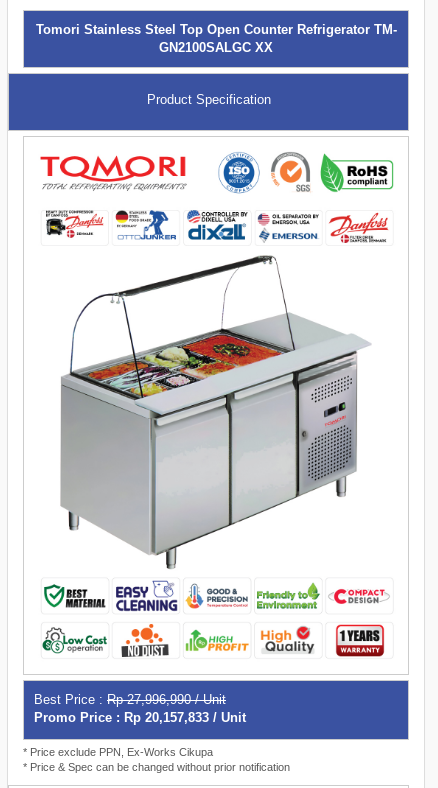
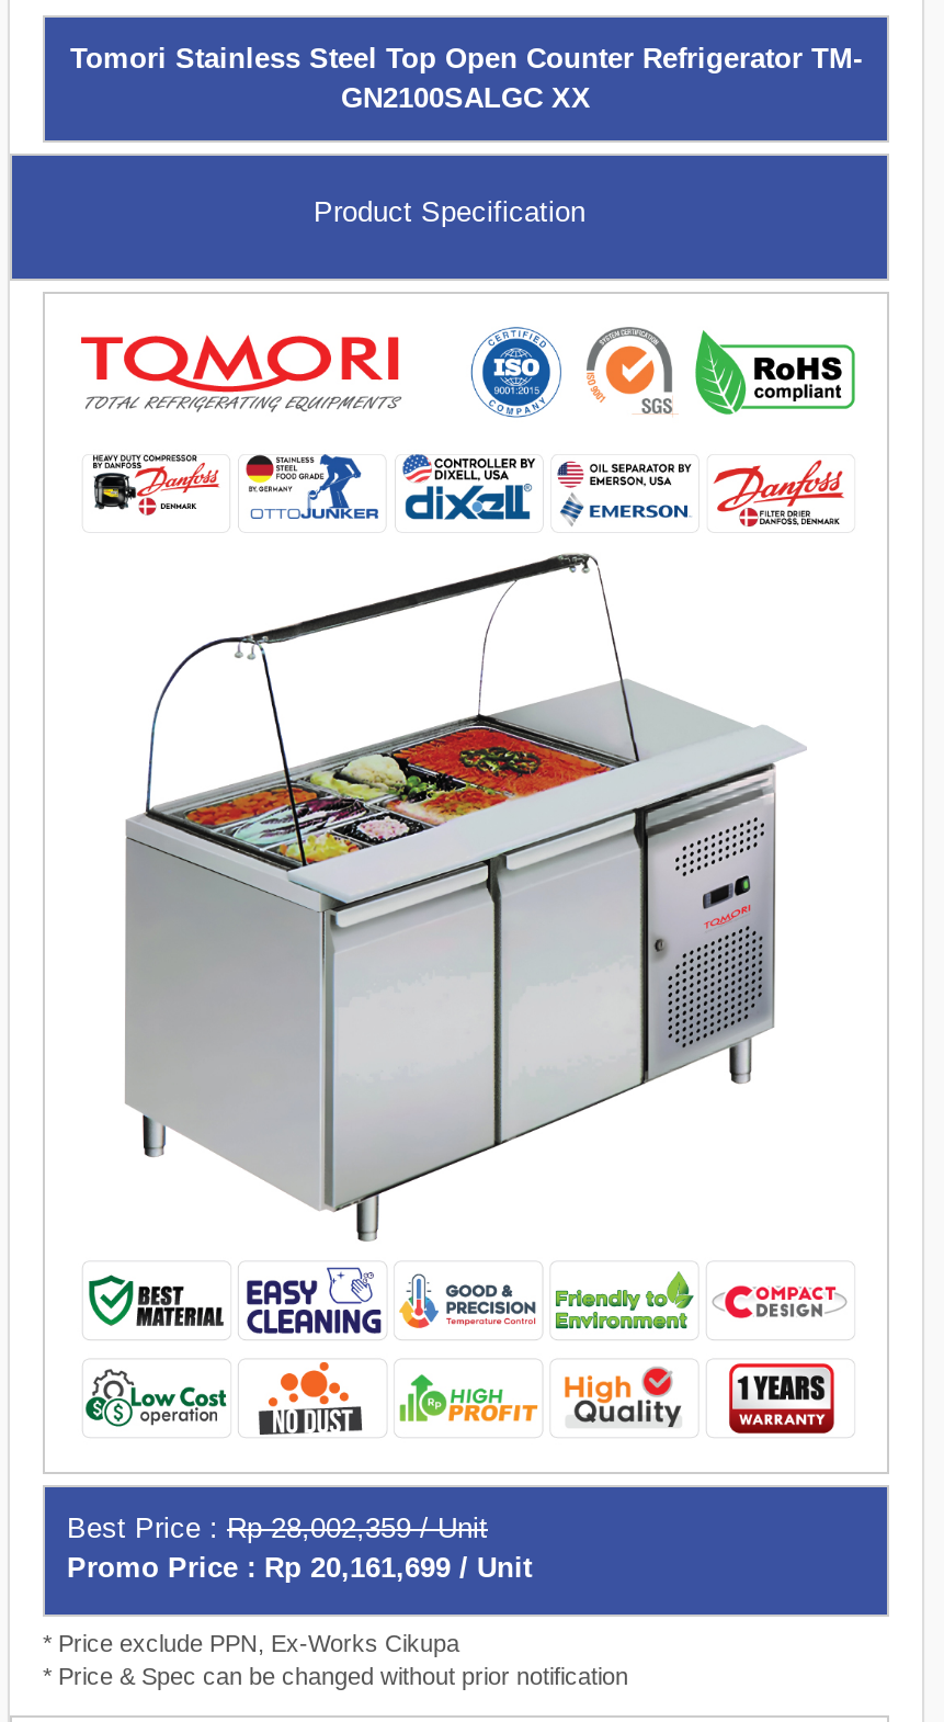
- Best Price : Rp 27,996,990 / Unit
+ Best Price : Rp 28,002,359 / Unit

- Promo Price : Rp 20,157,833 / Unit
+ Promo Price : Rp 20,161,699 / Unit
